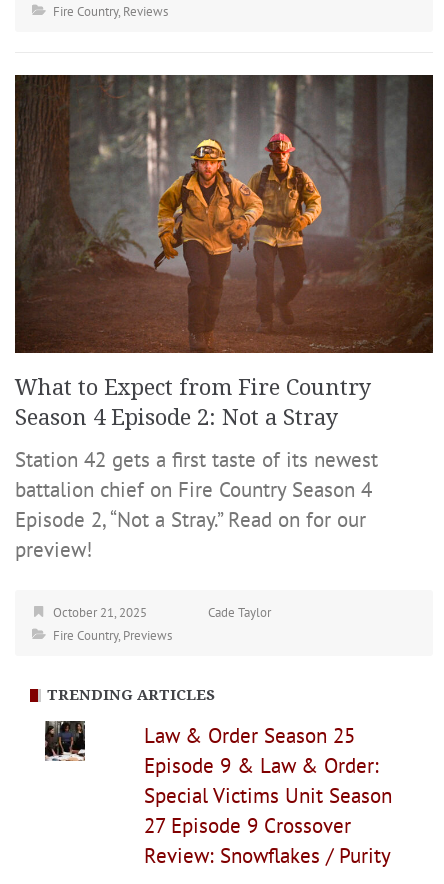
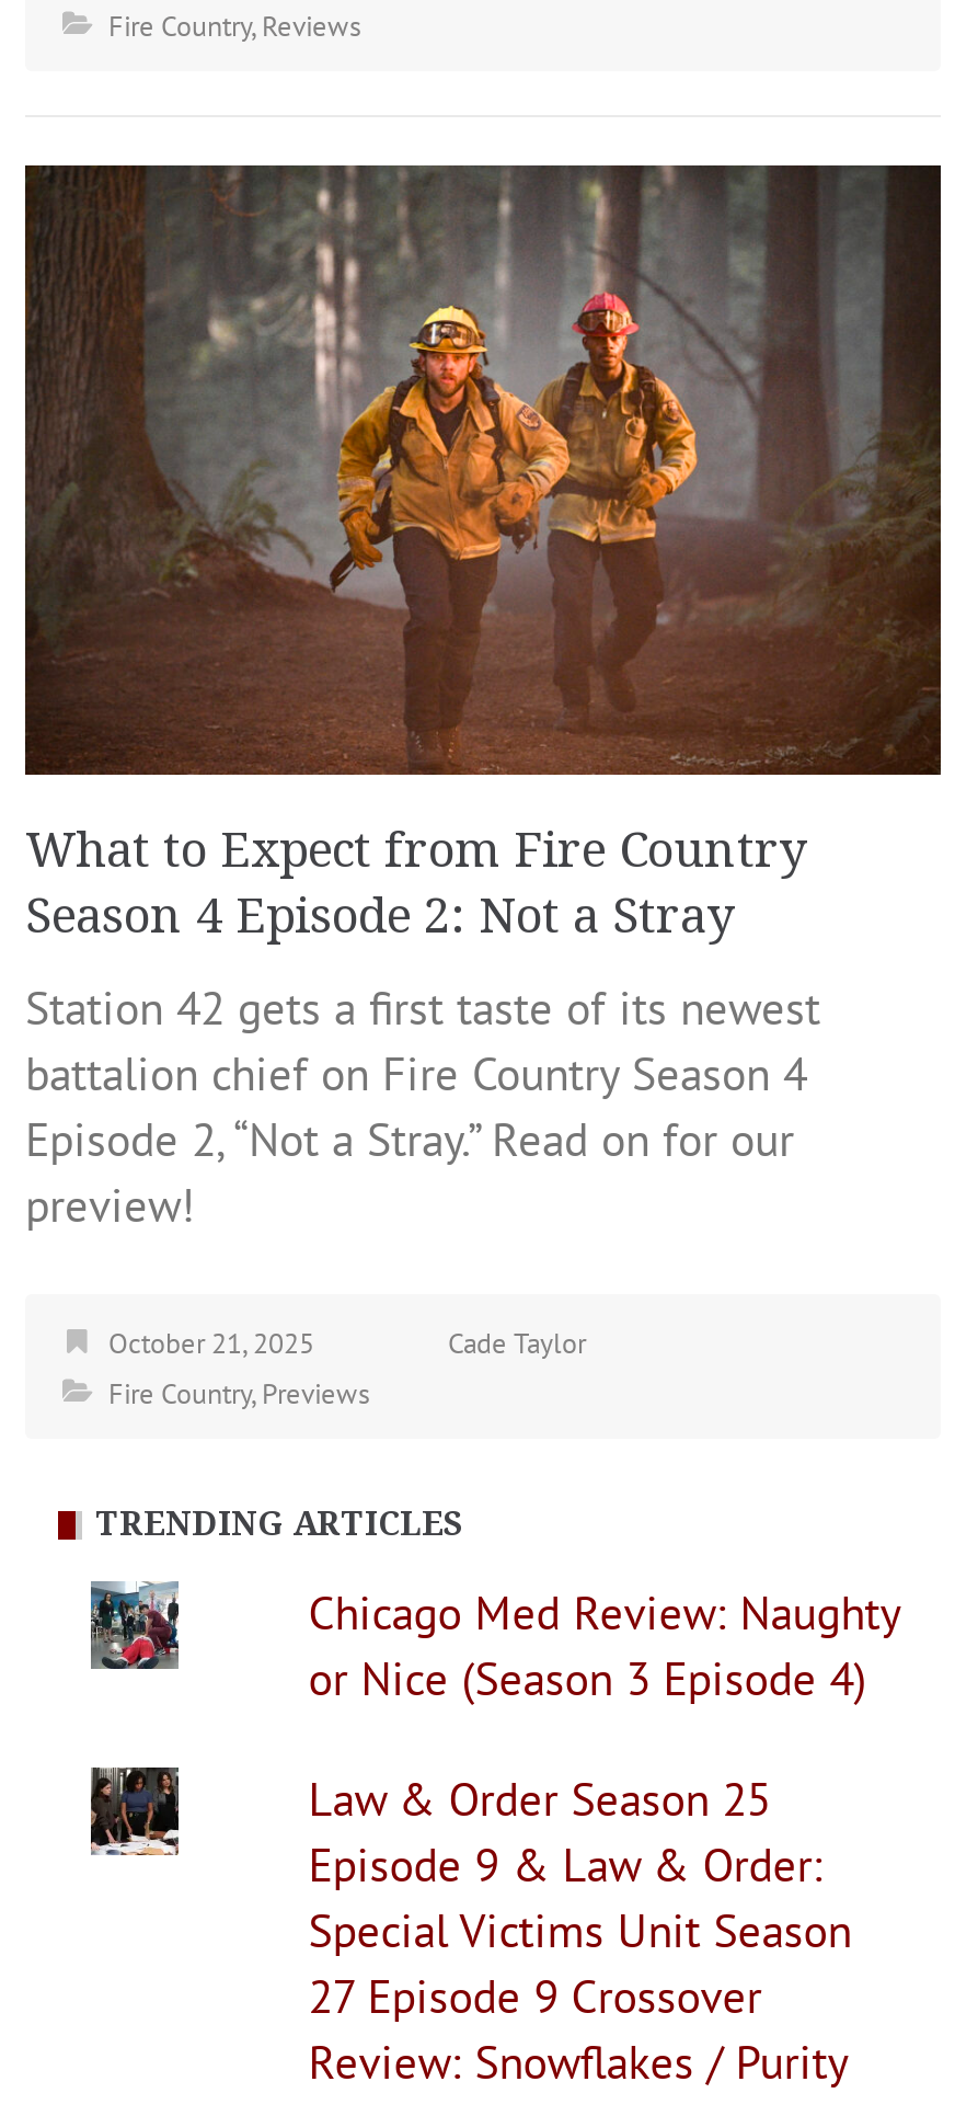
+ [image]

+ Chicago Med Review: Naughty
+ or Nice (Season 3 Episode 4)
